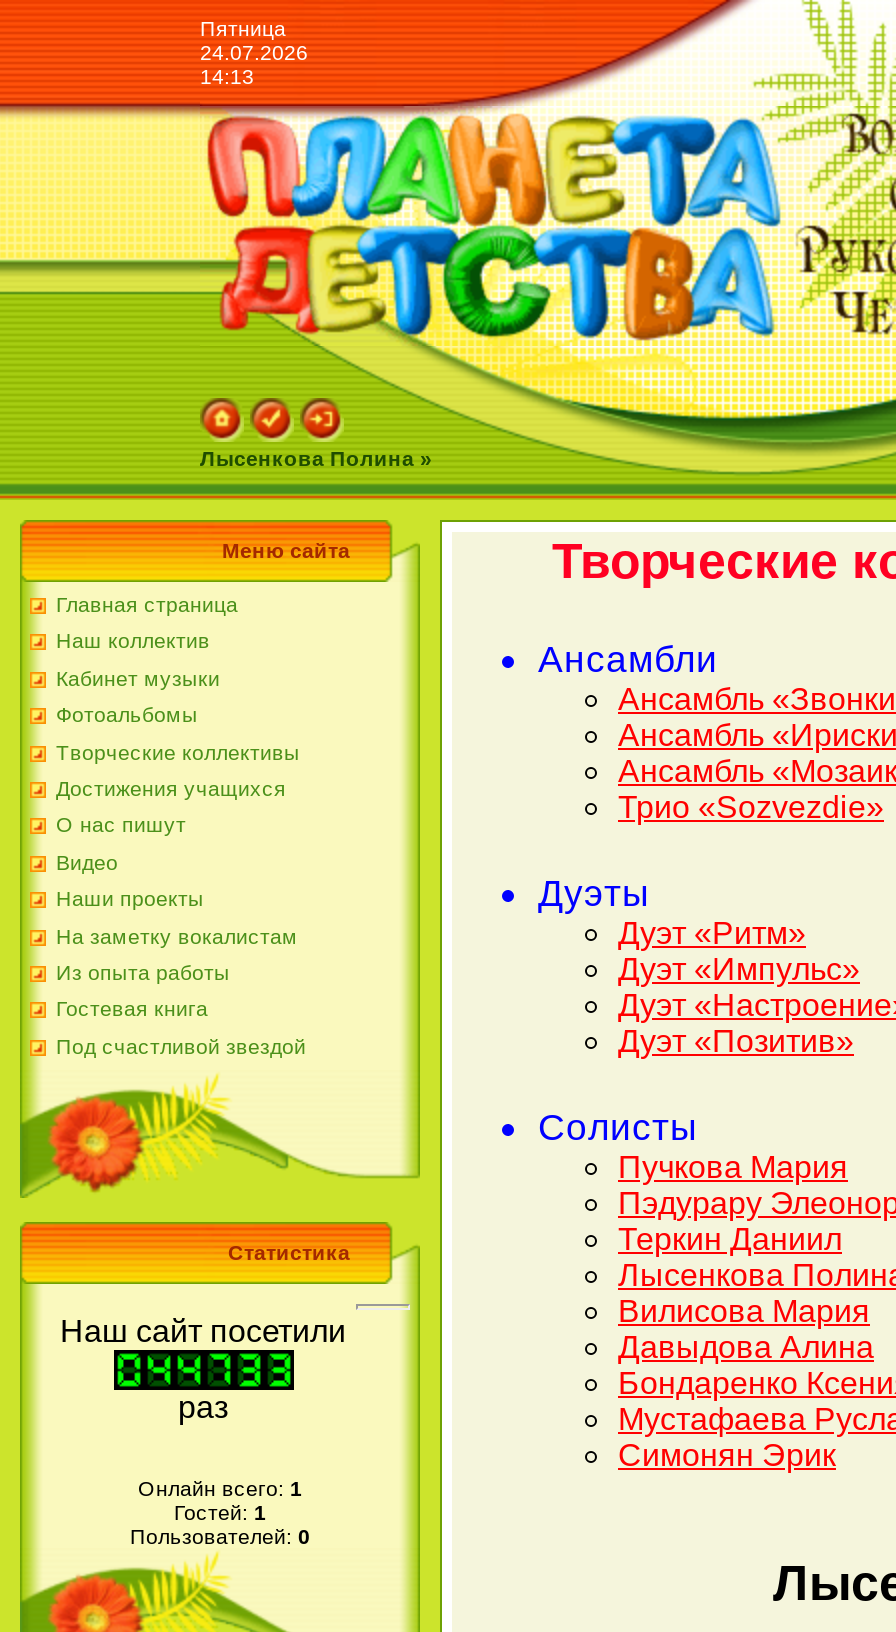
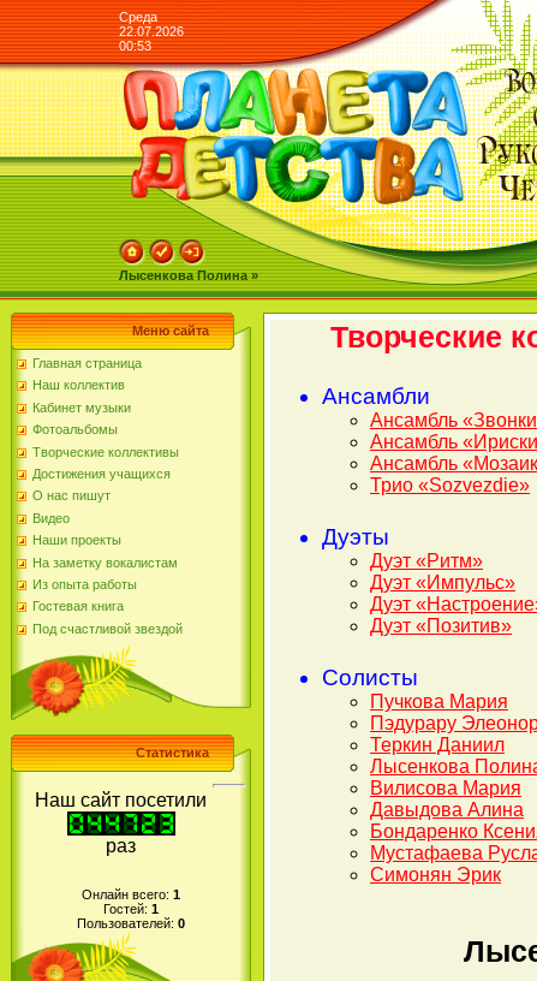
- Пятница
- 24.07.2026
- 14:13
+ Среда
+ 22.07.2026
+ 00:53
